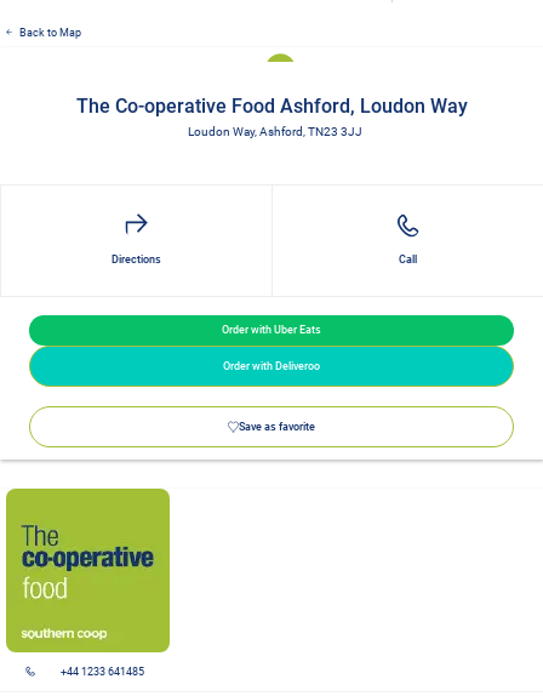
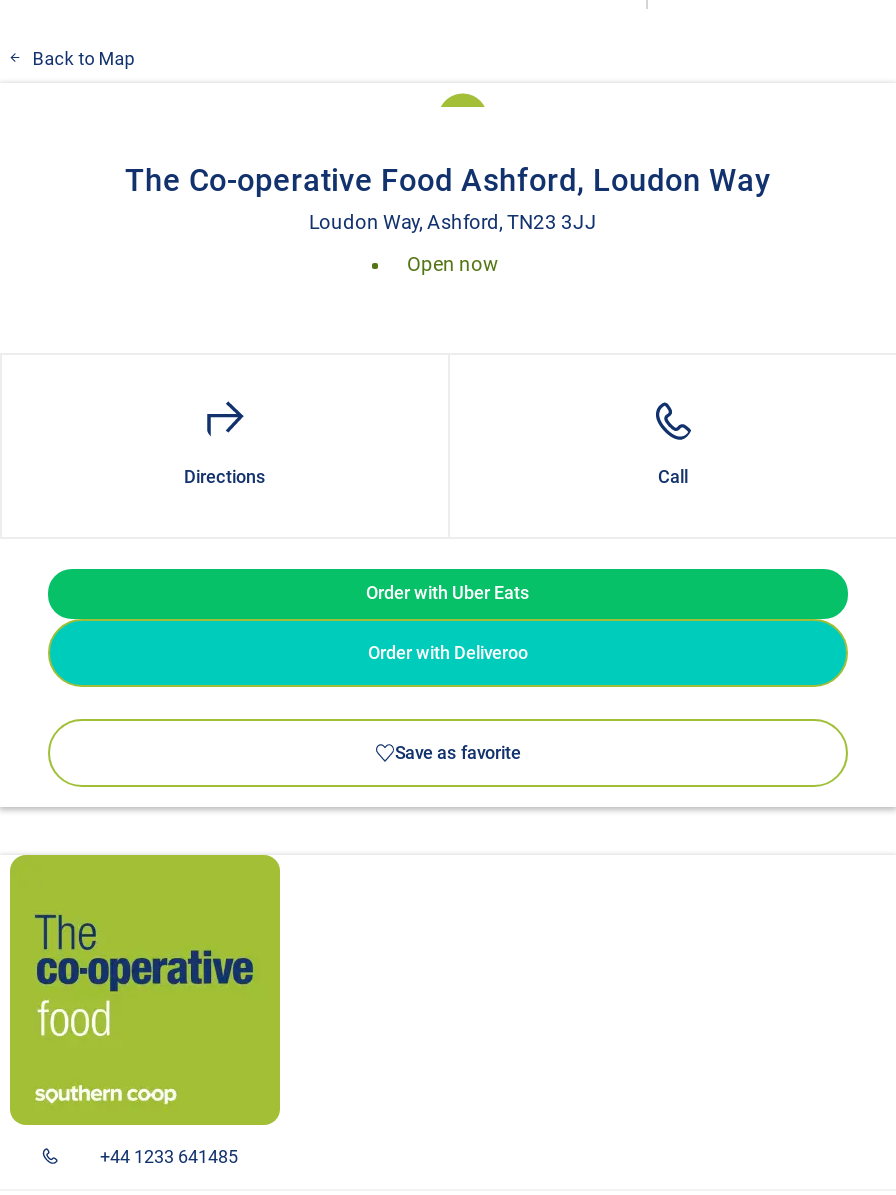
+ Open now
